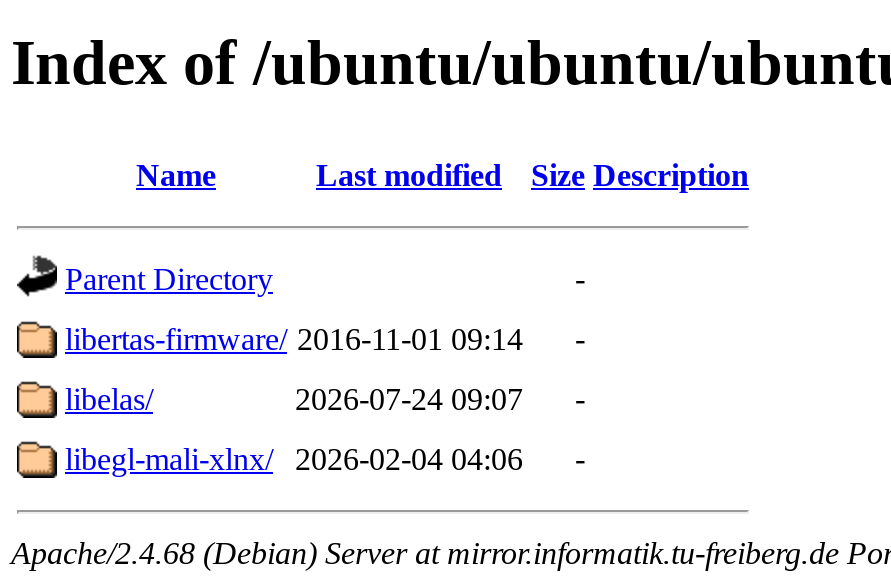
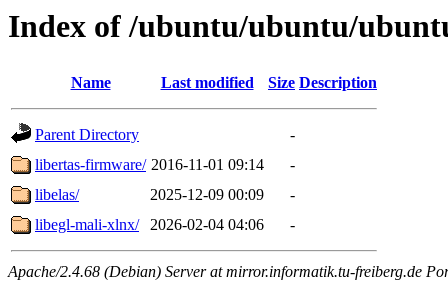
- 2026-07-24 09:07
+ 2025-12-09 00:09
